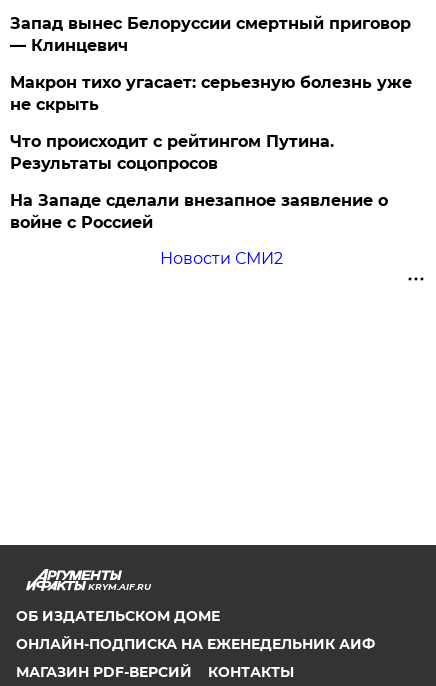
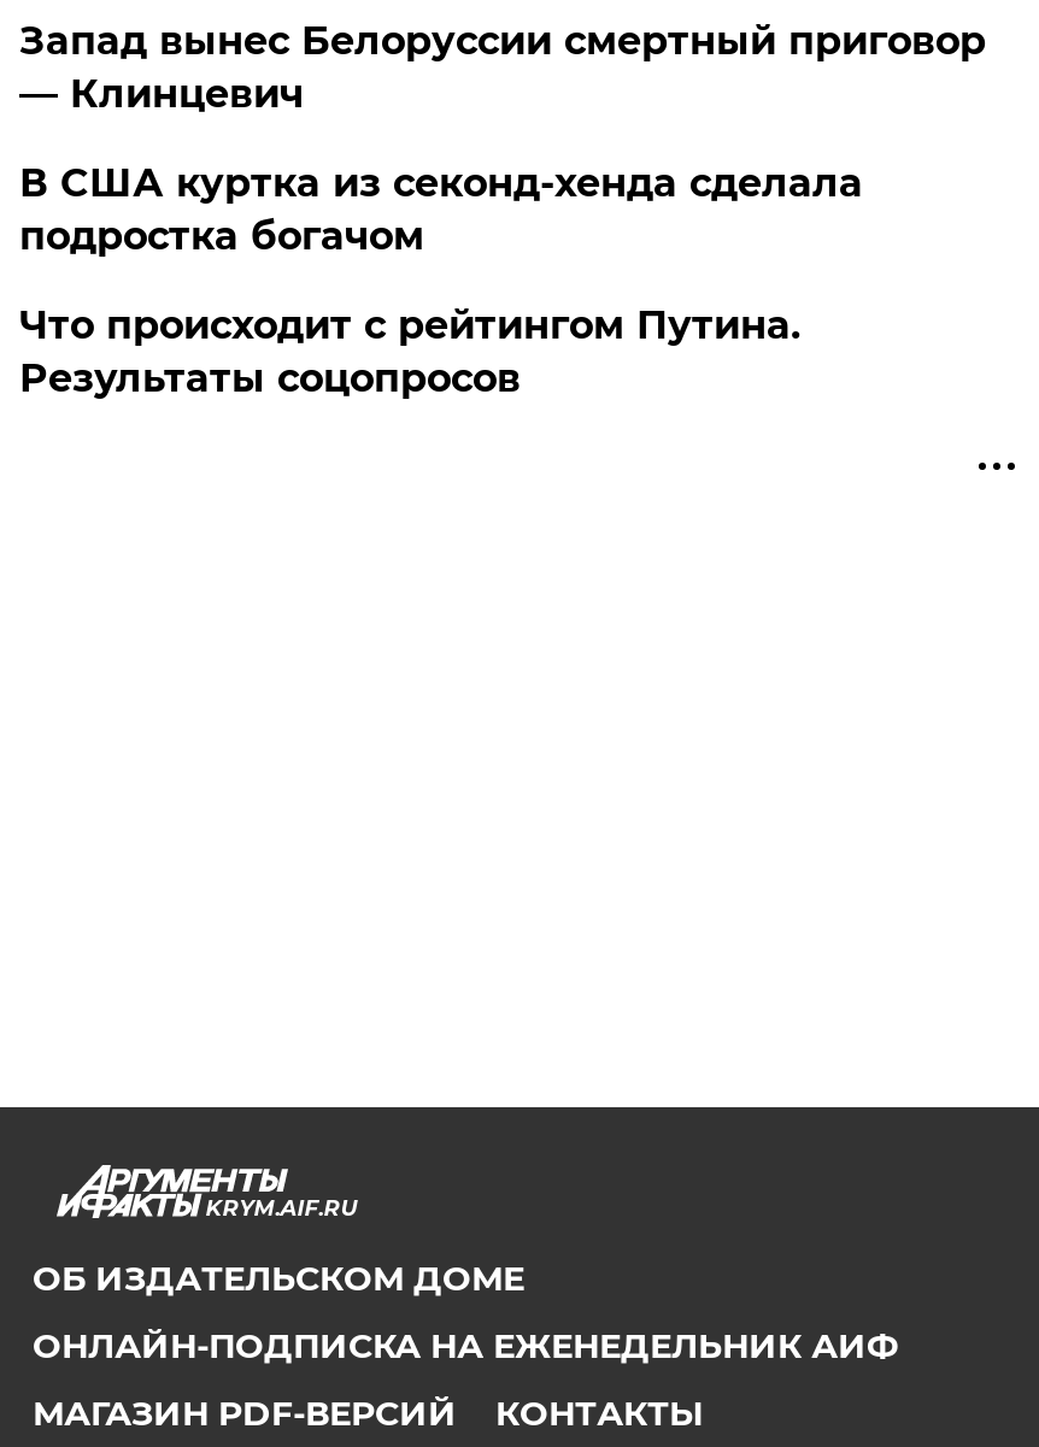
- Макрон тихо угасает: серьезную болезнь уже
- не скрыть
+ В США куртка из секонд-хенда сделала
+ подростка богачом

- На Западе сделали внезапное заявление о
- войне с Россией
- Новости СМИ2
